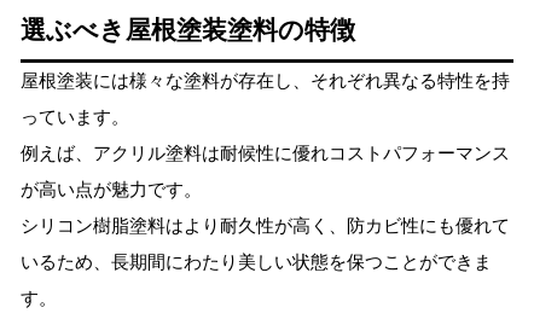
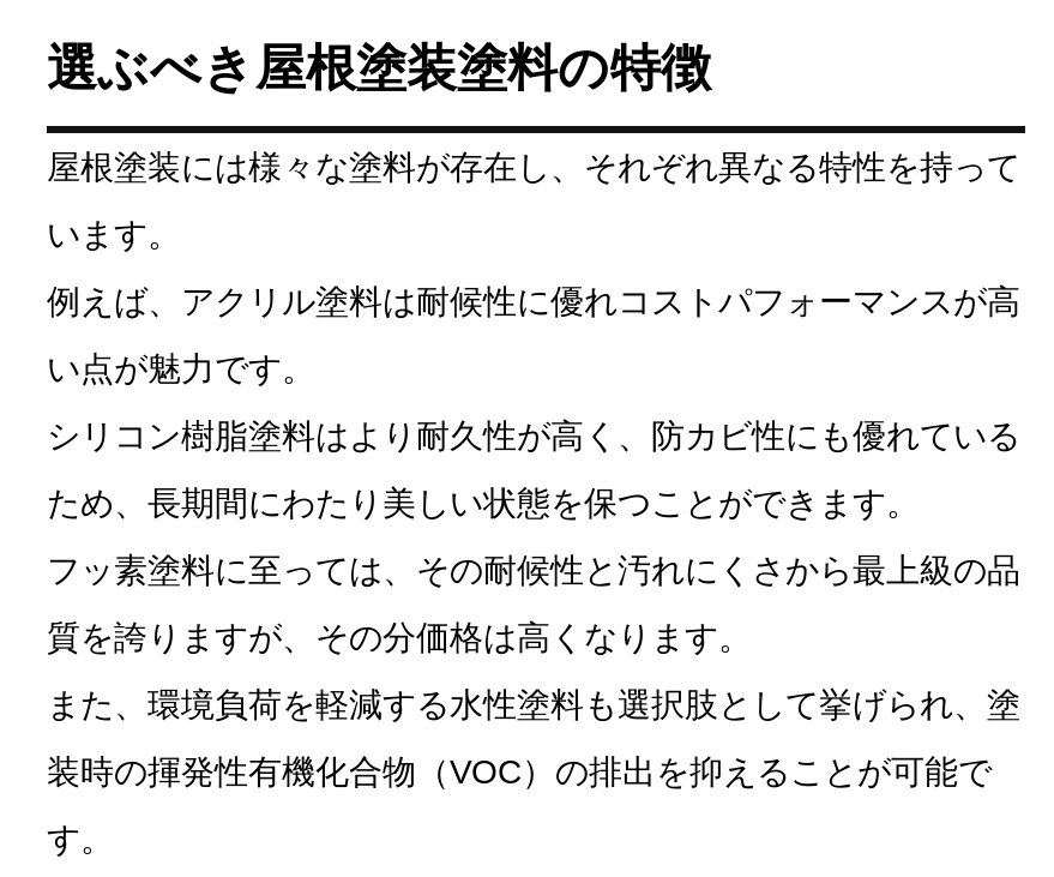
- 屋根塗装には様々な塗料が存在し、それぞれ異なる特性を持
- っています。
- 例えば、アクリル塗料は耐候性に優れコストパフォーマンス
- が高い点が魅力です。
- シリコン樹脂塗料はより耐久性が高く、防カビ性にも優れて
- いるため、長期間にわたり美しい状態を保つことができま
+ 屋根塗装には様々な塗料が存在し、それぞれ異なる特性を持って
+ います。
+ 例えば、アクリル塗料は耐候性に優れコストパフォーマンスが高
+ い点が魅力です。
+ シリコン樹脂塗料はより耐久性が高く、防カビ性にも優れている
+ ため、長期間にわたり美しい状態を保つことができます。
+ フッ素塗料に至っては、その耐候性と汚れにくさから最上級の品
+ 質を誇りますが、その分価格は高くなります。
+ また、環境負荷を軽減する水性塗料も選択肢として挙げられ、塗
+ 装時の揮発性有機化合物（VOC）の排出を抑えることが可能で
